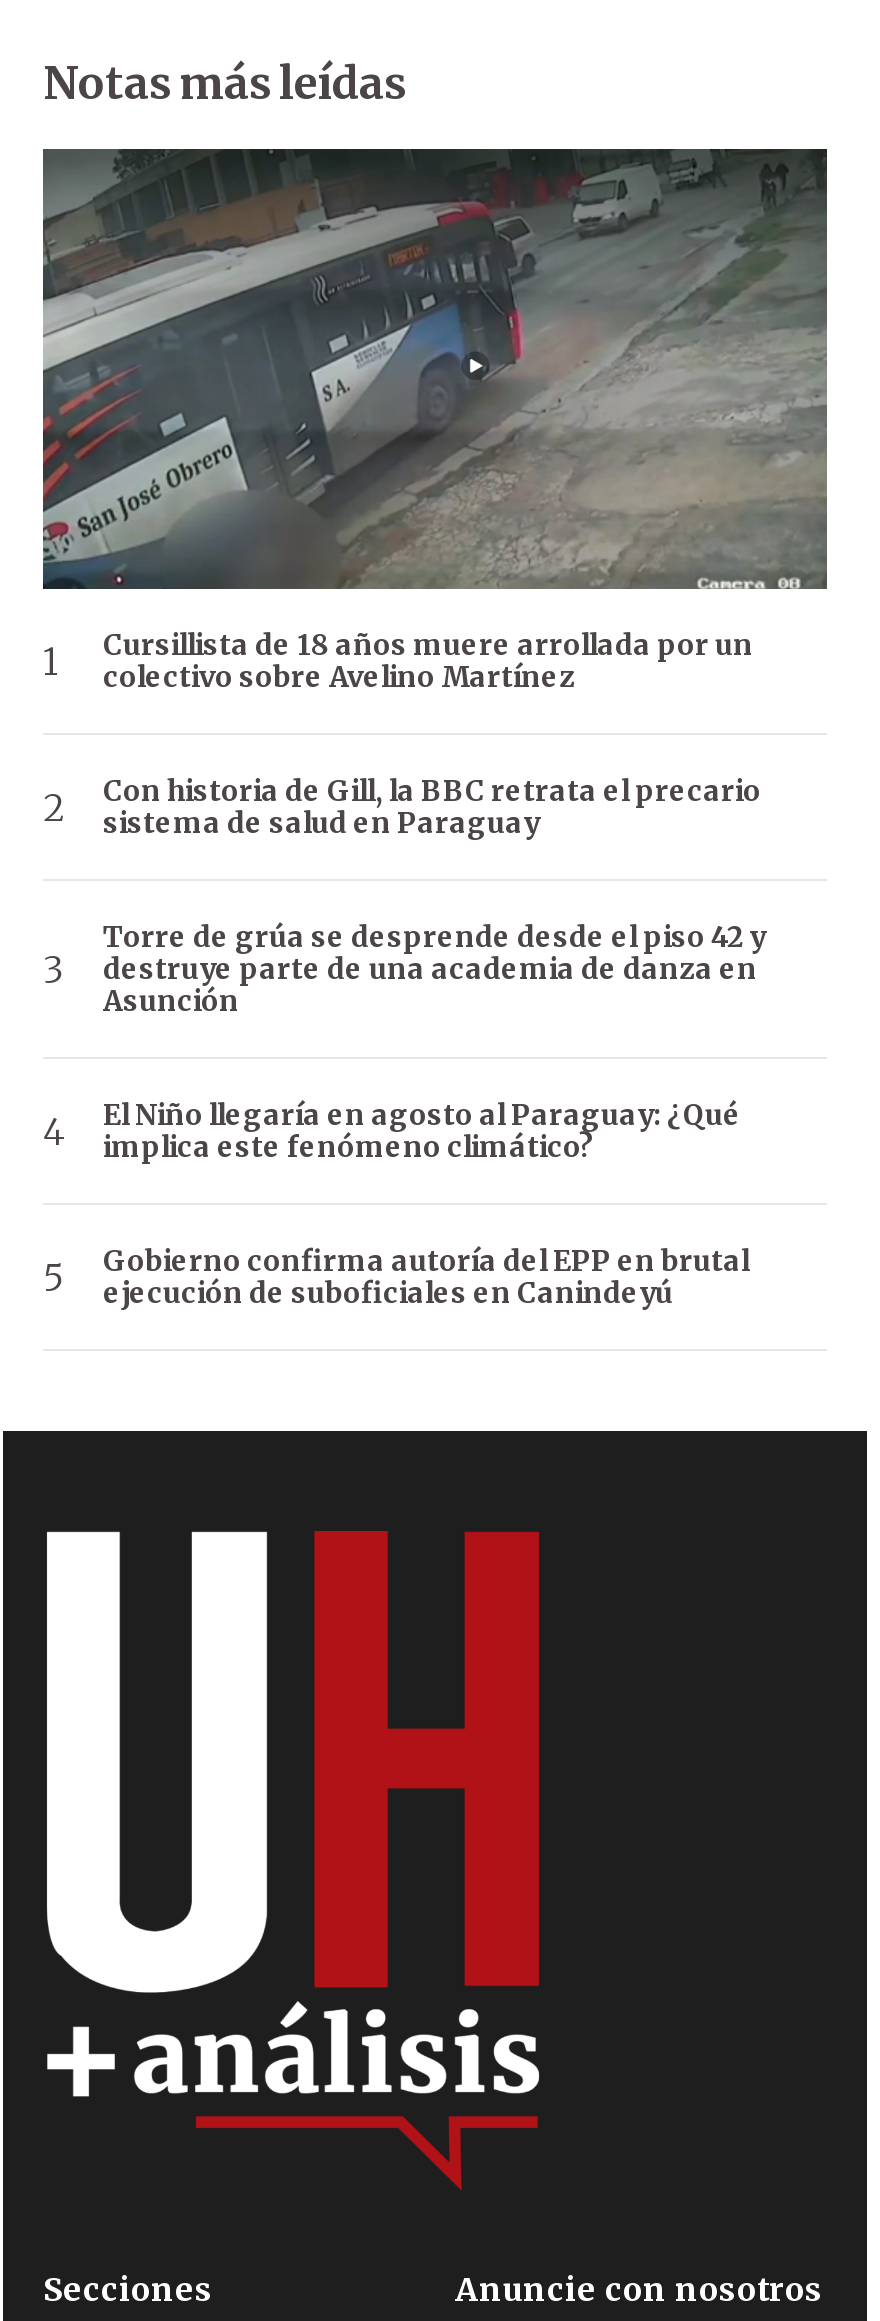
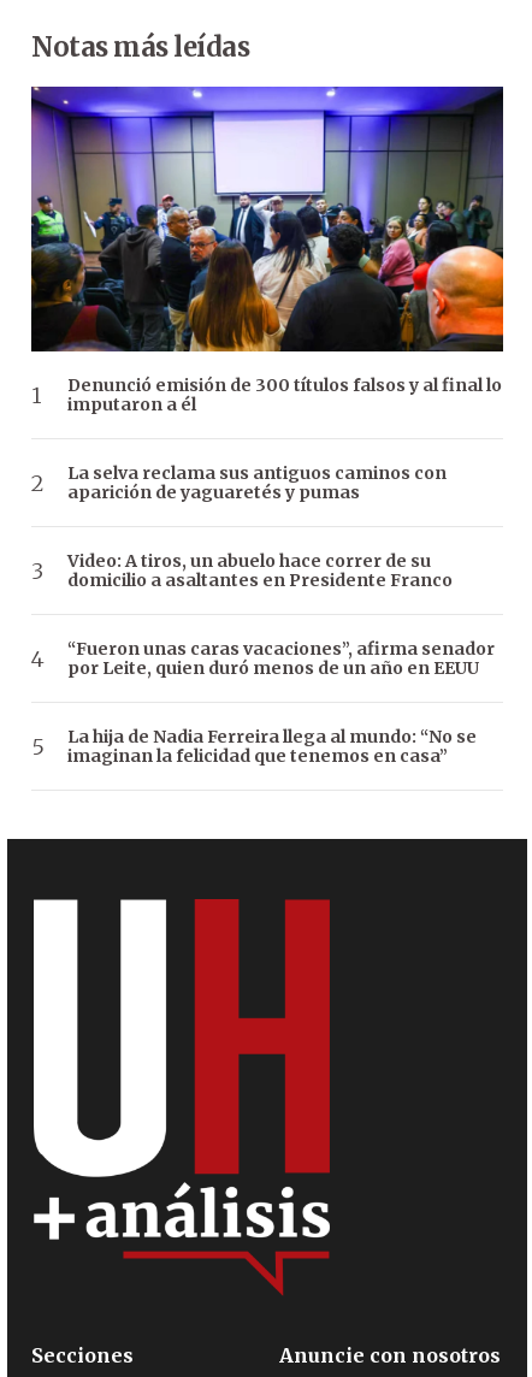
- [image]
- Cursillista de 18 años muere arrollada por un
- colectivo sobre Avelino Martínez
+ [image]
+ Denunció emisión de 300 títulos falsos y al final lo
+ imputaron a él

- Con historia de Gill, la BBC retrata el precario
- sistema de salud en Paraguay
+ La selva reclama sus antiguos caminos con
+ aparición de yaguaretés y pumas

- Torre de grúa se desprende desde el piso 42 y
- destruye parte de una academia de danza en
- Asunción
+ Video: A tiros, un abuelo hace correr de su
+ domicilio a asaltantes en Presidente Franco

- El Niño llegaría en agosto al Paraguay: ¿Qué
- implica este fenómeno climático?
+ “Fueron unas caras vacaciones”, afirma senador
+ por Leite, quien duró menos de un año en EEUU

- Gobierno confirma autoría del EPP en brutal
- ejecución de suboficiales en Canindeyú
+ La hija de Nadia Ferreira llega al mundo: “No se
+ imaginan la felicidad que tenemos en casa”
